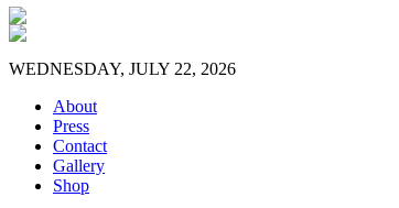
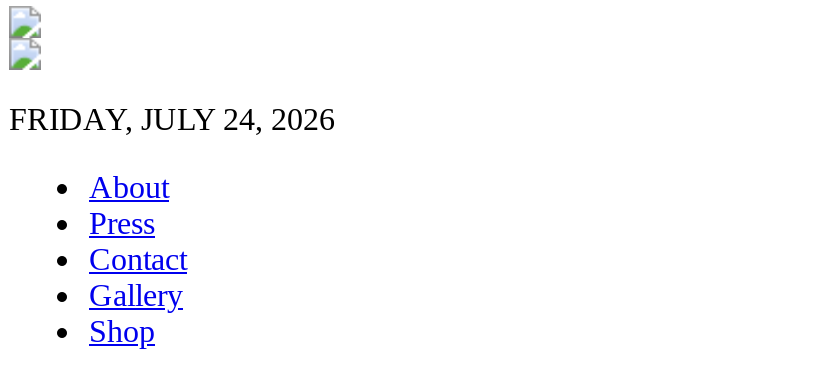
- WEDNESDAY, JULY 22, 2026
+ FRIDAY, JULY 24, 2026
